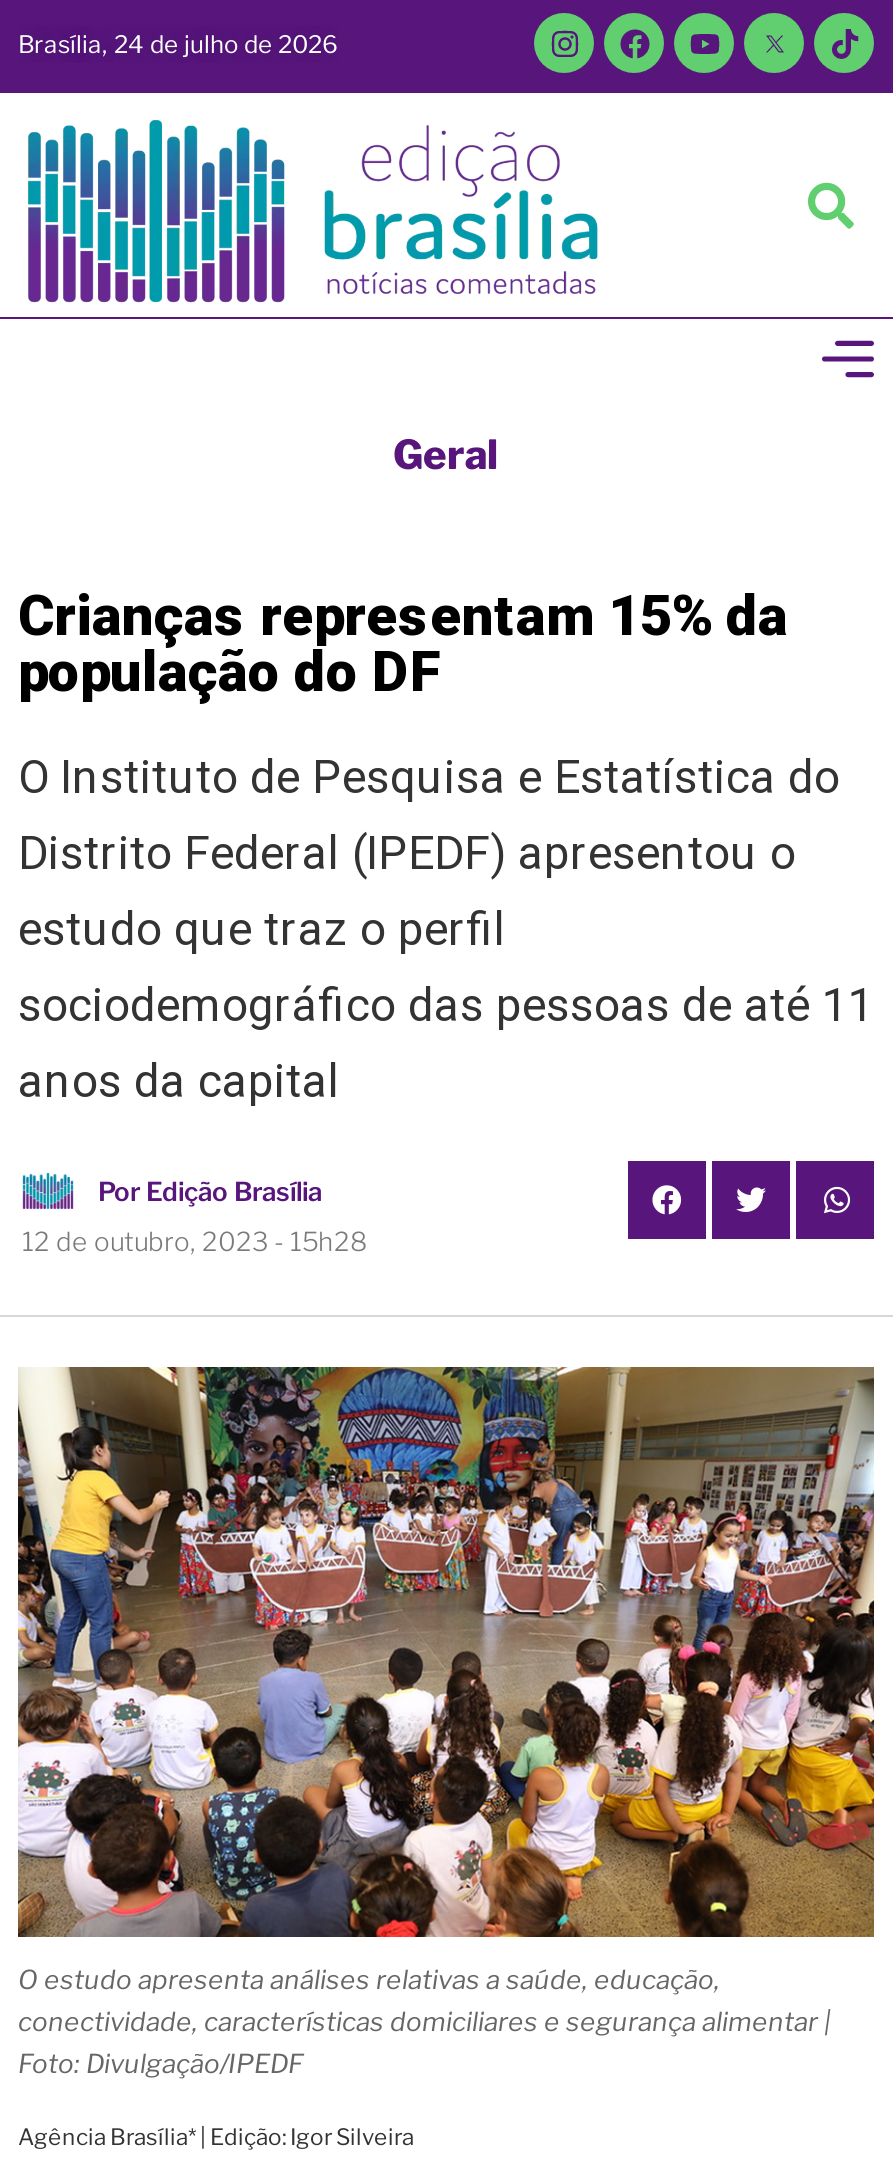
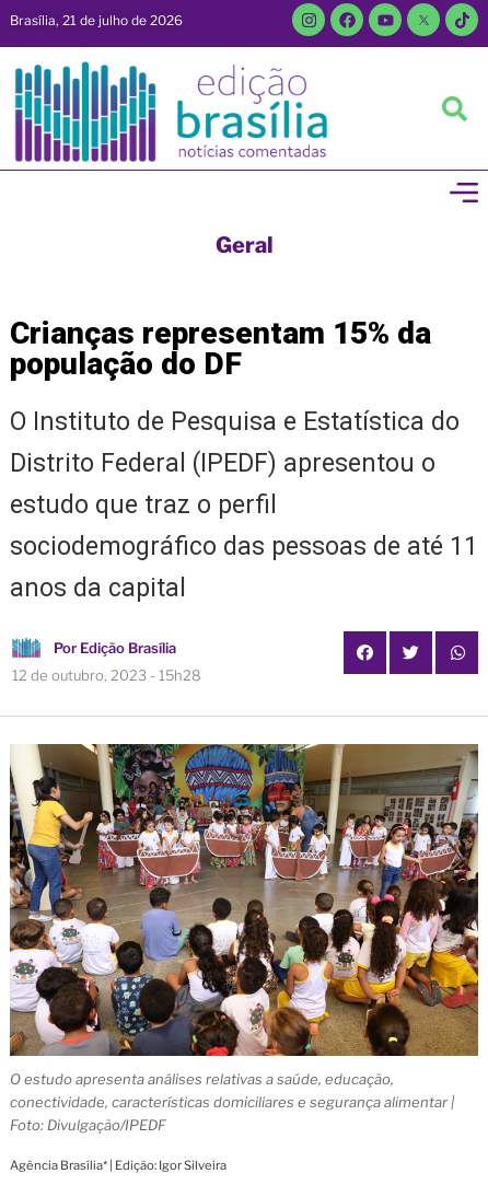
- Brasília, 24 de julho de 2026
+ Brasília, 21 de julho de 2026
